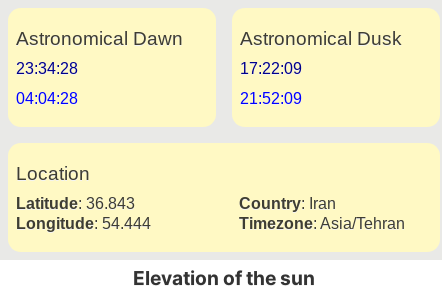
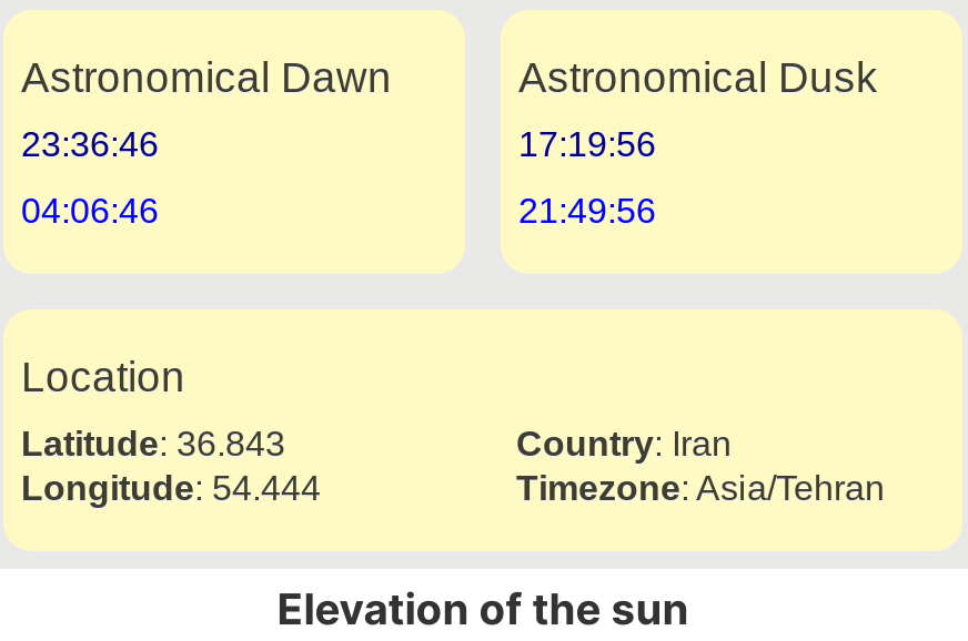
- 23:34:28
+ 23:36:46

- 17:22:09
+ 17:19:56

- 04:04:28
+ 04:06:46

- 21:52:09
+ 21:49:56
